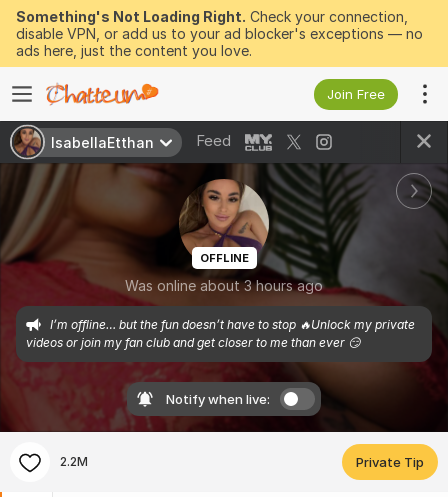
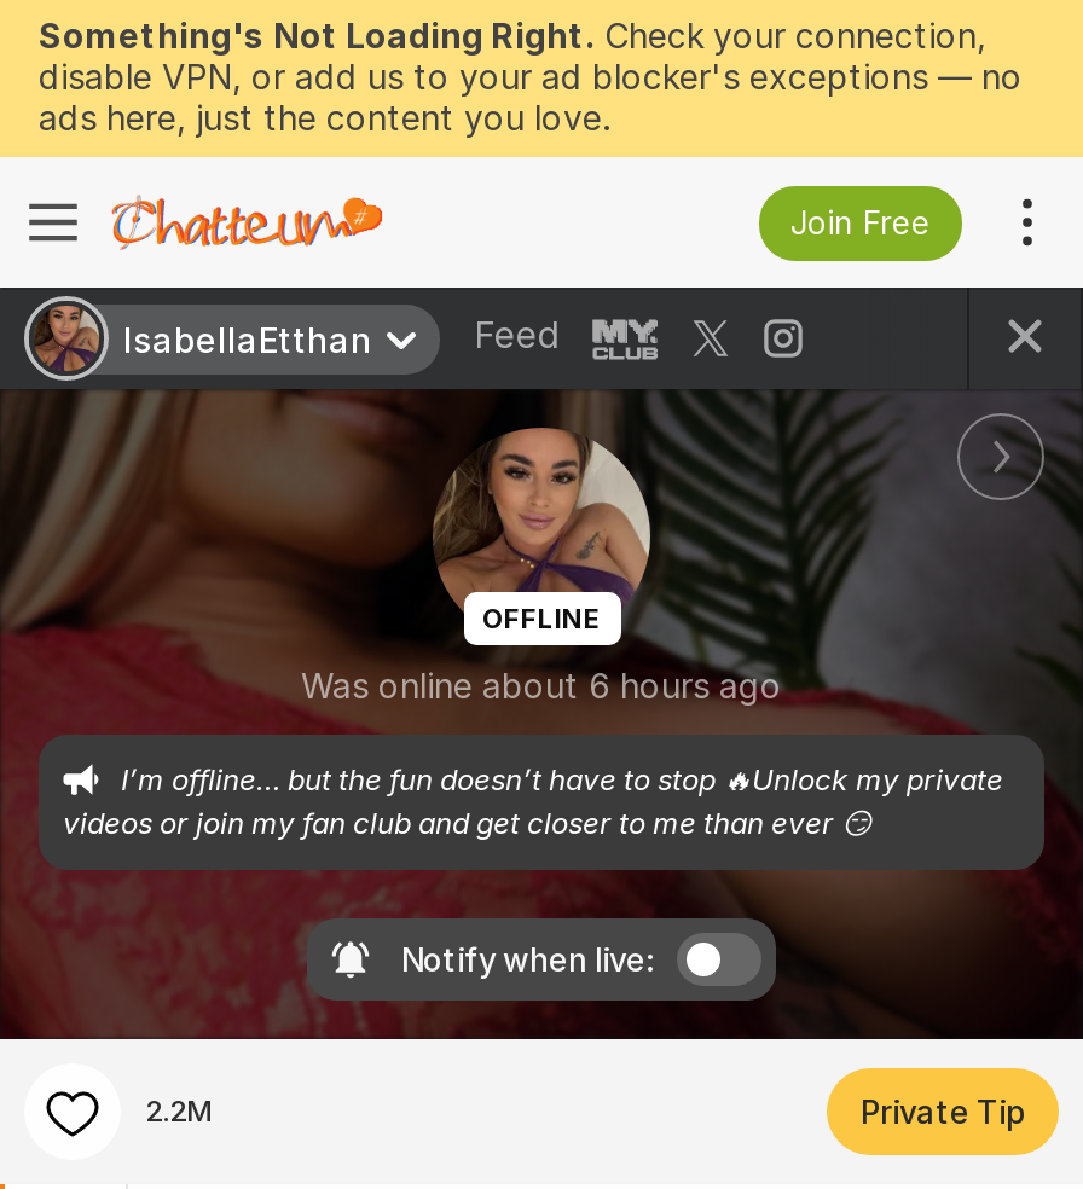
- Was online about 3 hours ago
+ Was online about 6 hours ago
